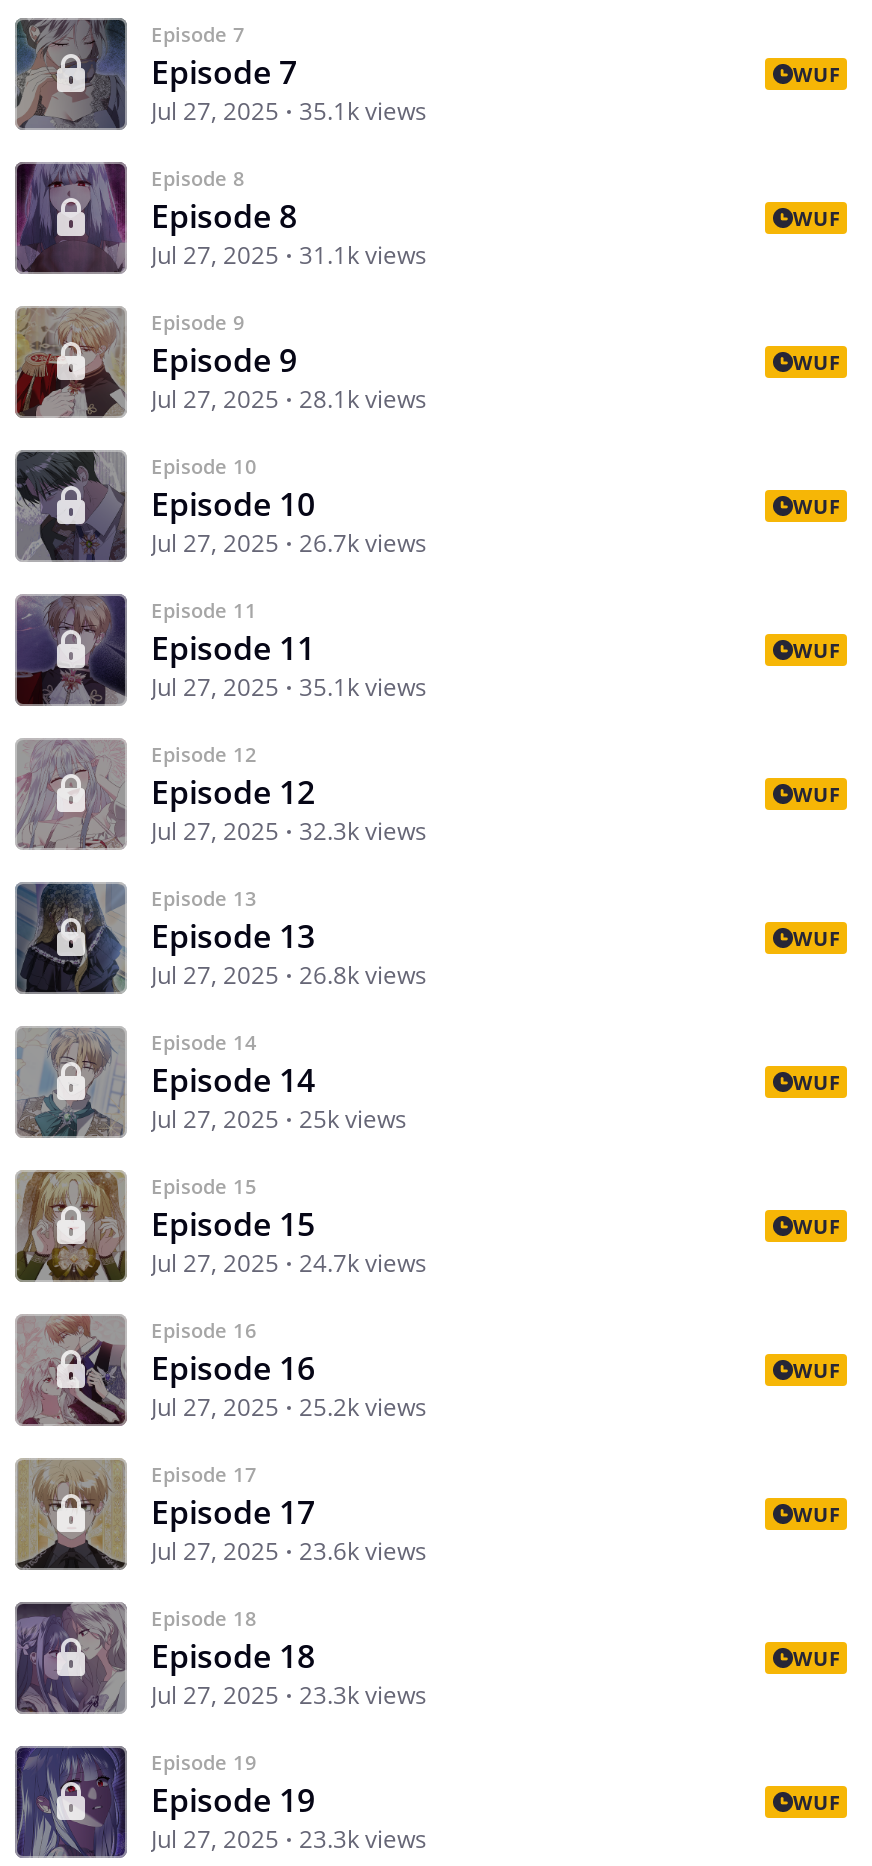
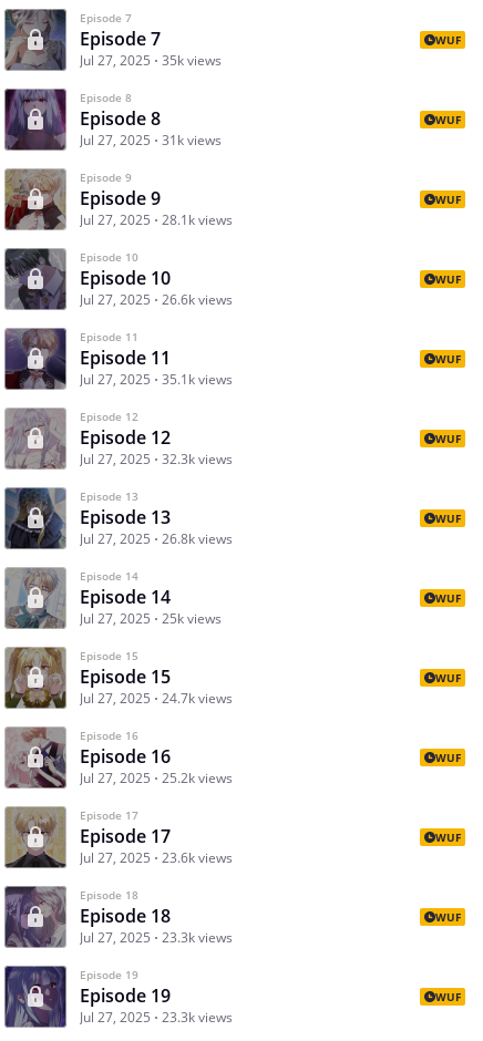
- Jul 27, 2025 35.1k views
+ Jul 27, 2025 35k views

- Jul 27, 2025 31.1k views
+ Jul 27, 2025 31k views

- Jul 27, 2025 26.7k views
+ Jul 27, 2025 26.6k views
